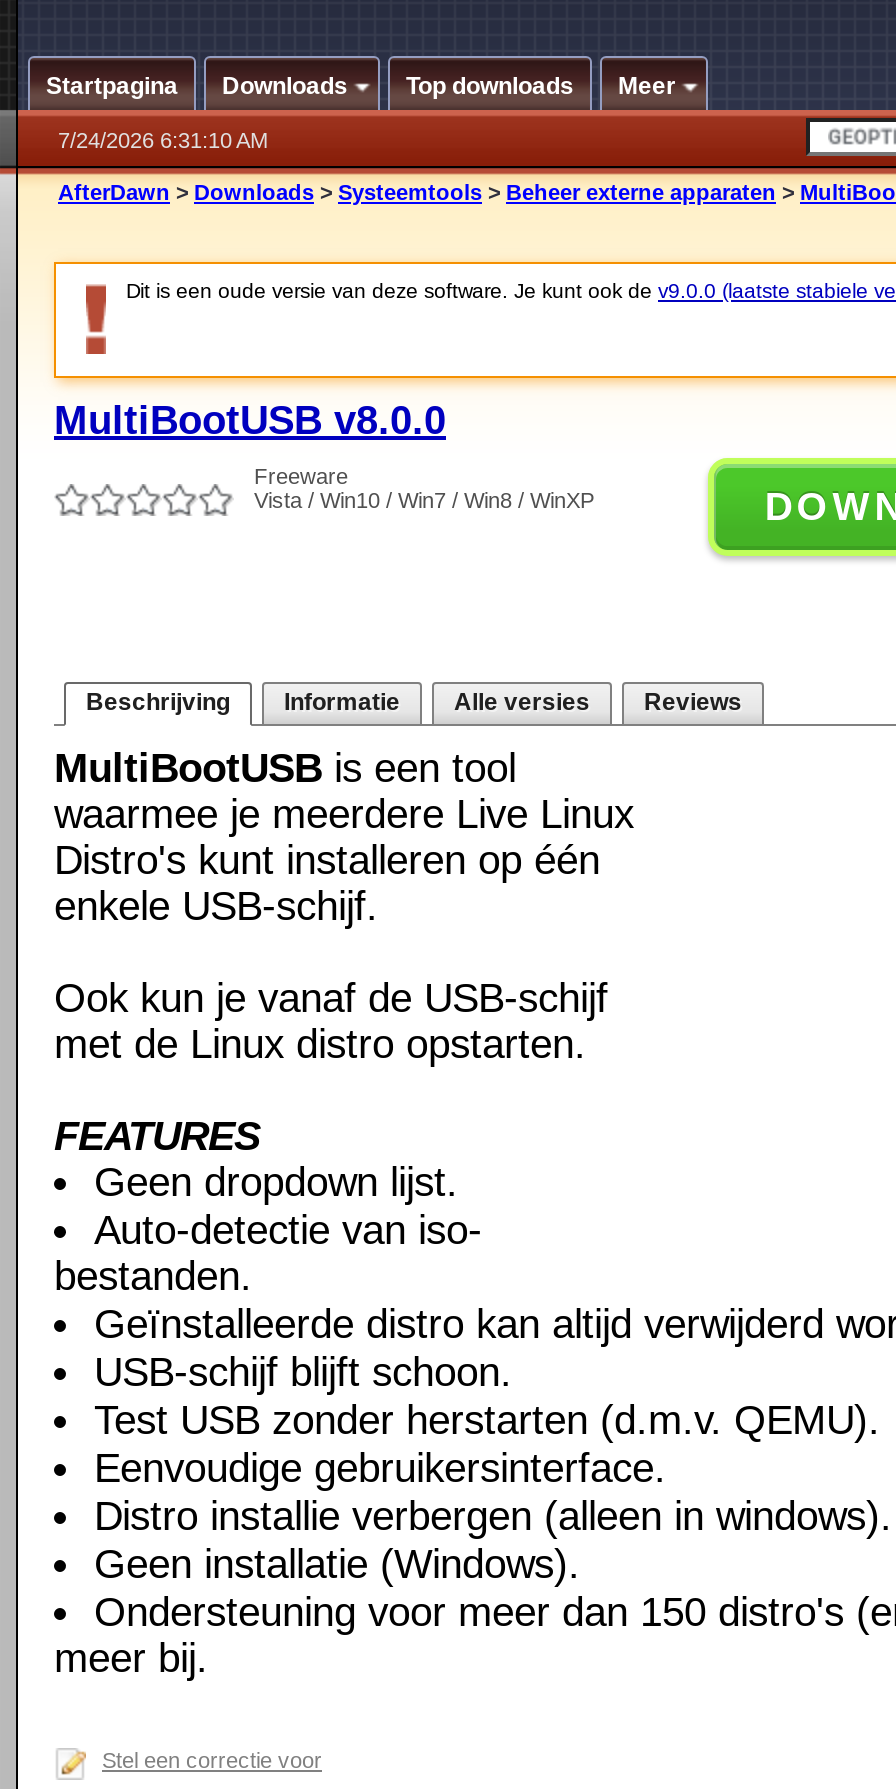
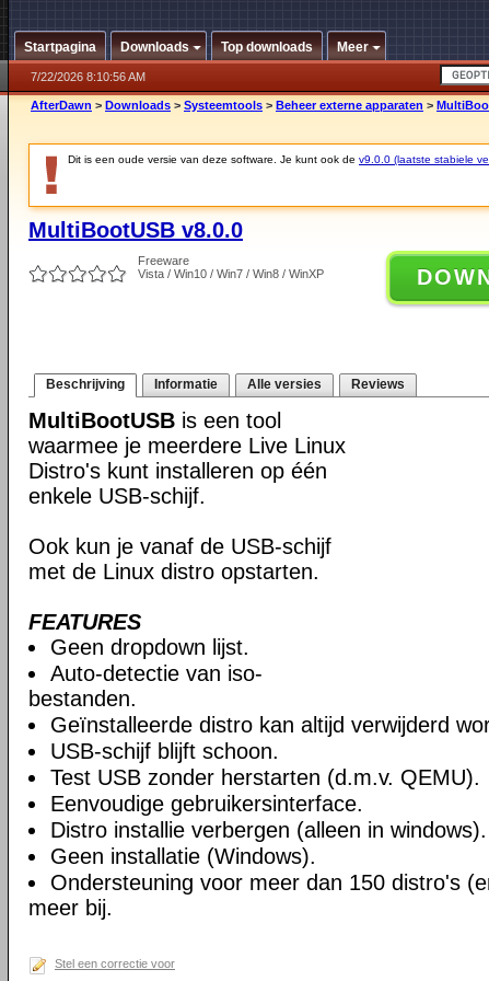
- 7/24/2026 6:31:10 AM
+ 7/22/2026 8:10:56 AM
